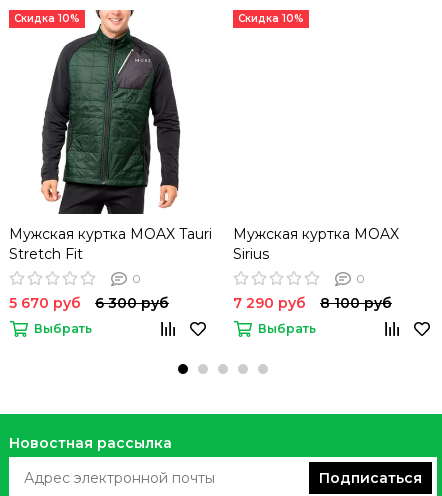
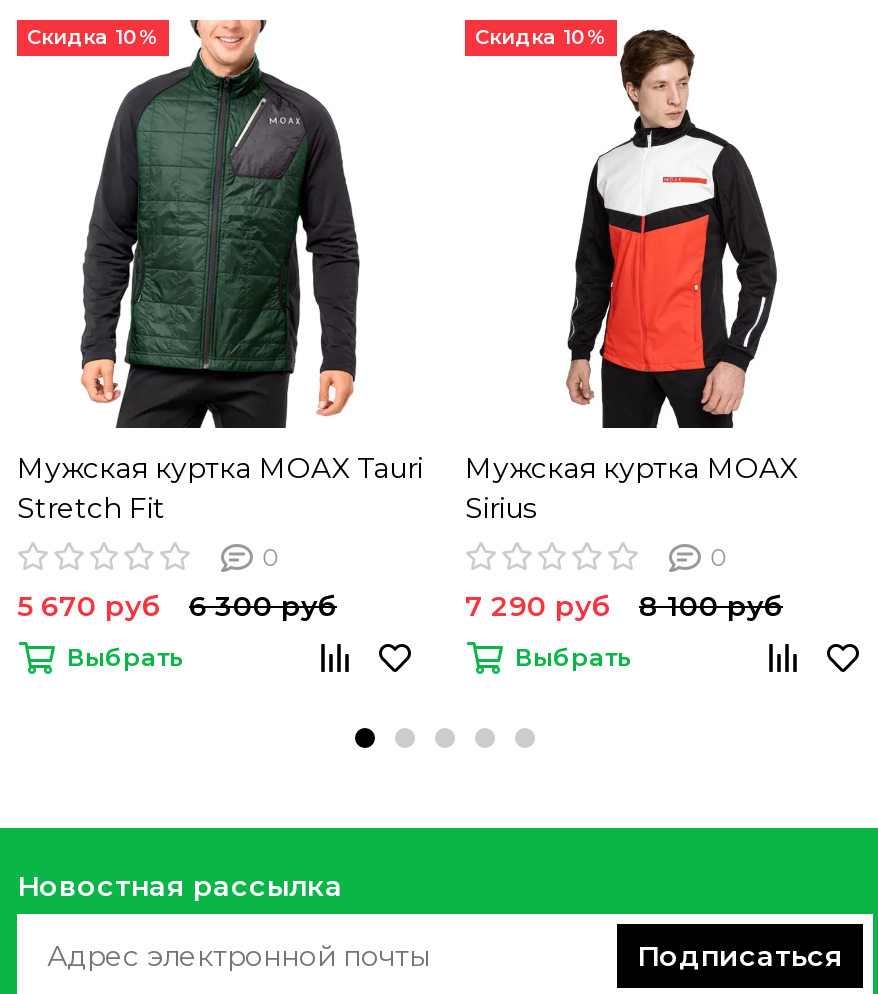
+ [image]
